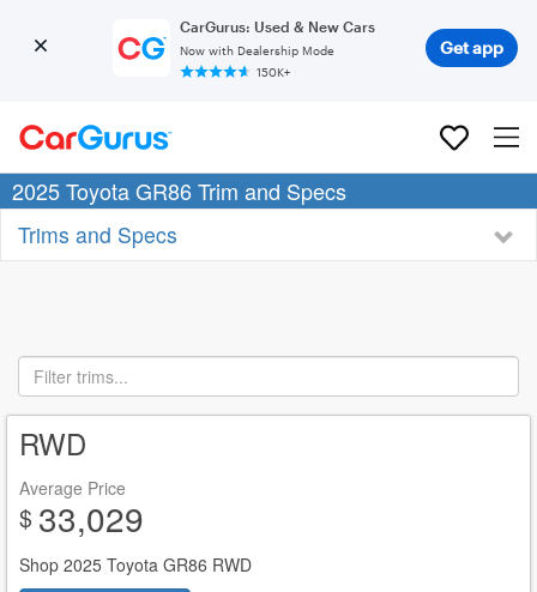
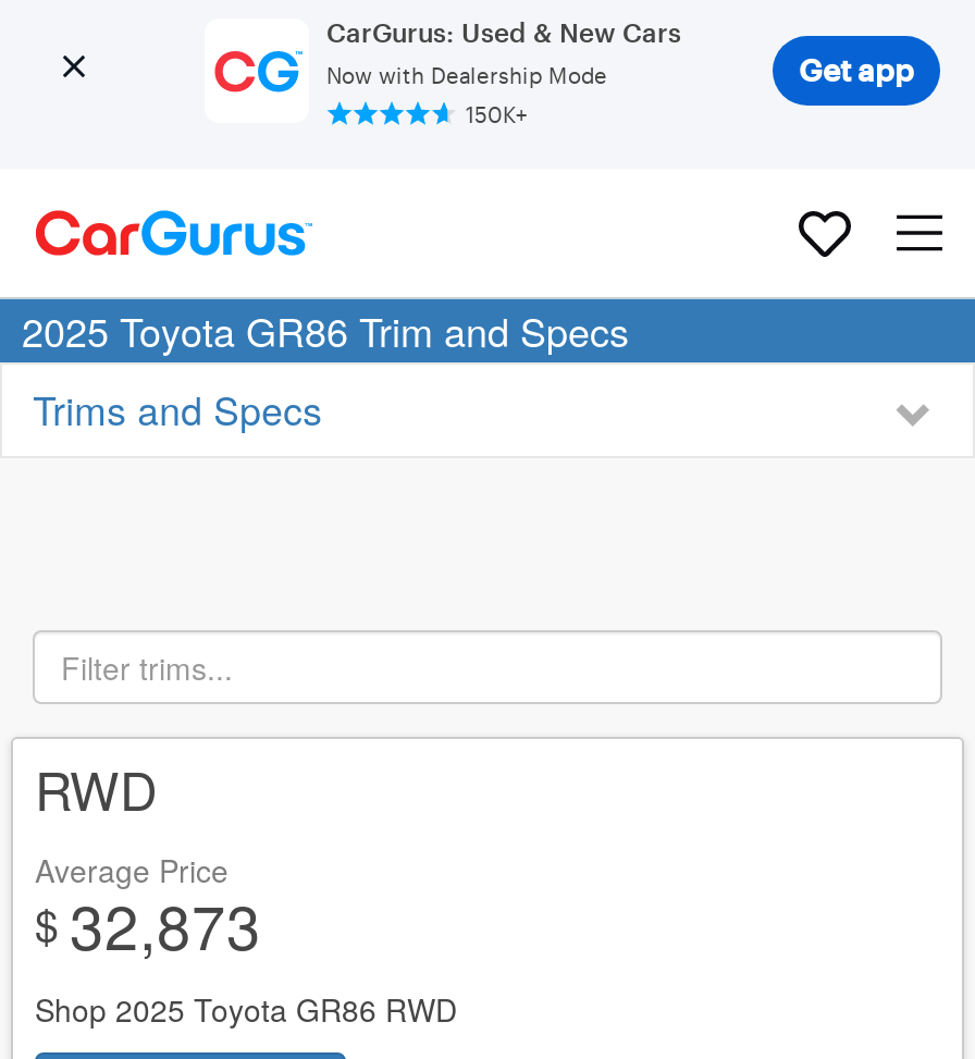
- $ 33,029
+ $ 32,873
